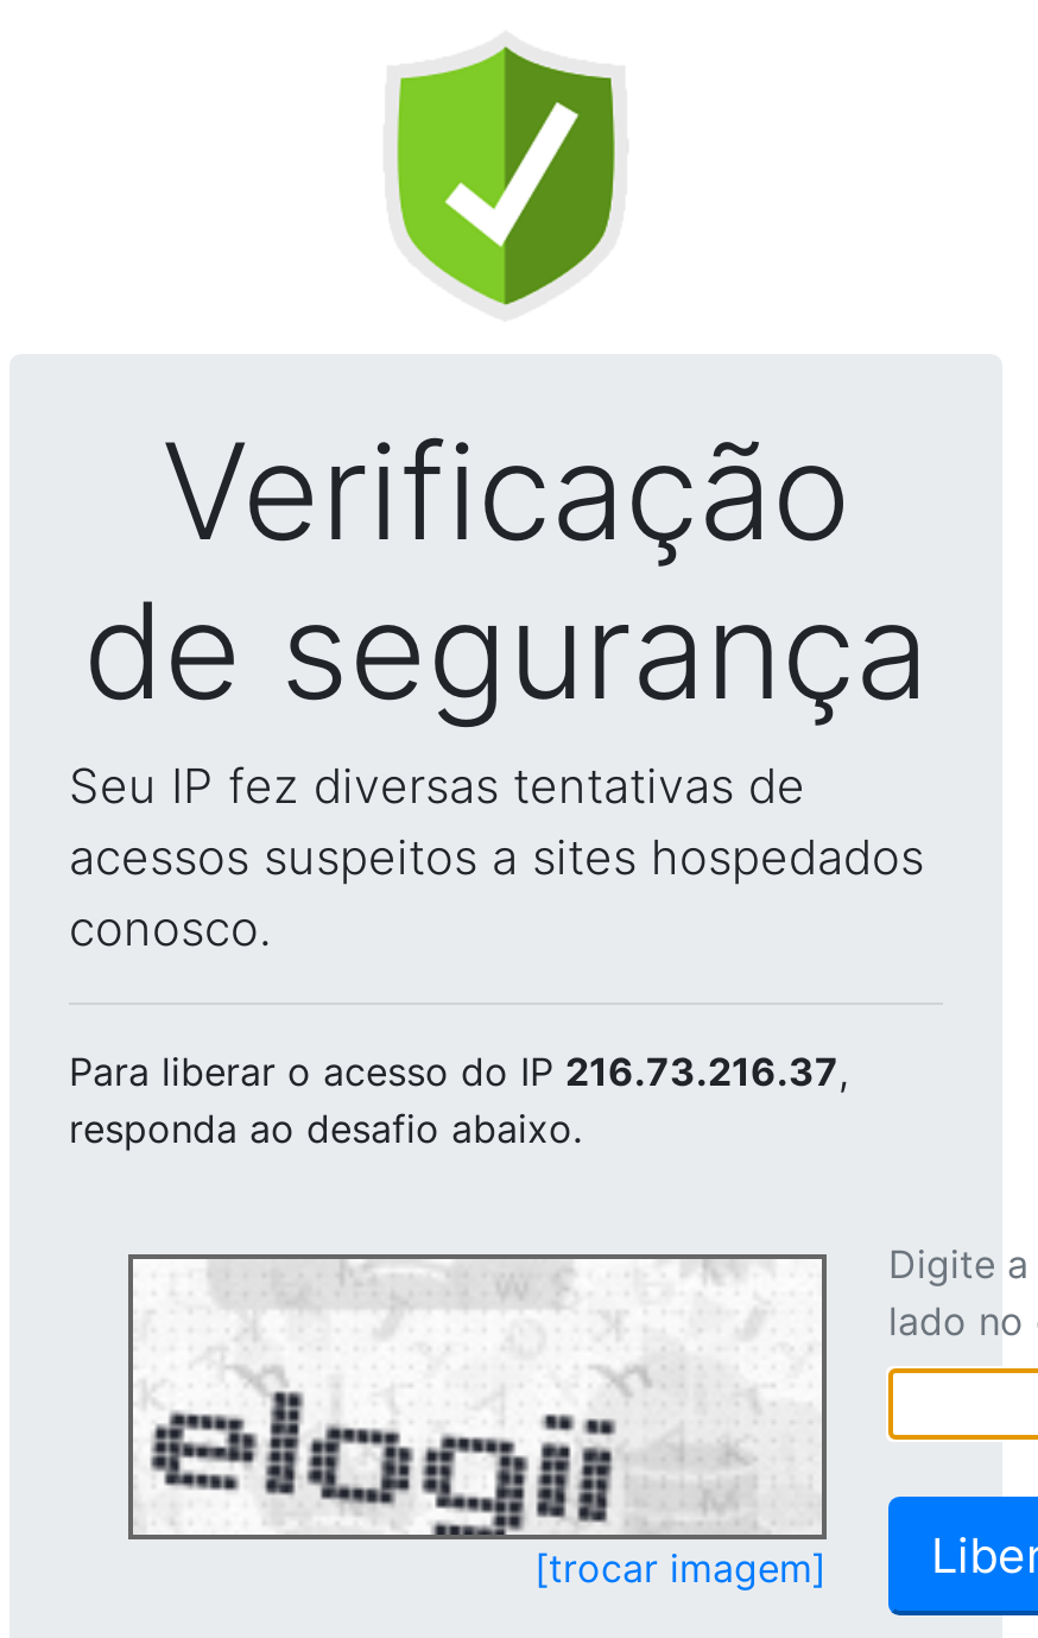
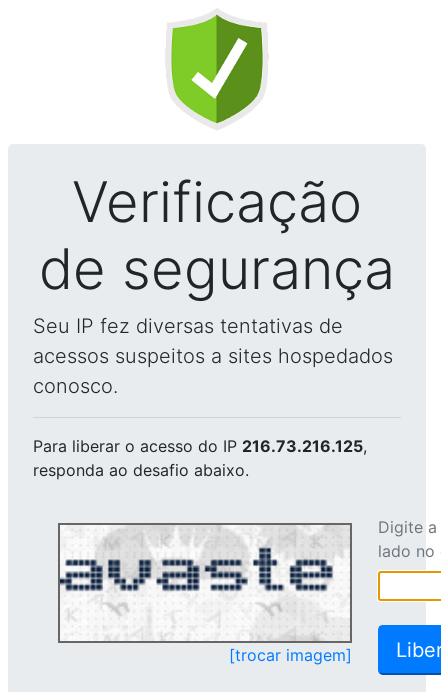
- Para liberar o acesso do IP 216.73.216.37,
+ Para liberar o acesso do IP 216.73.216.125,

- [image]
+ [image]
